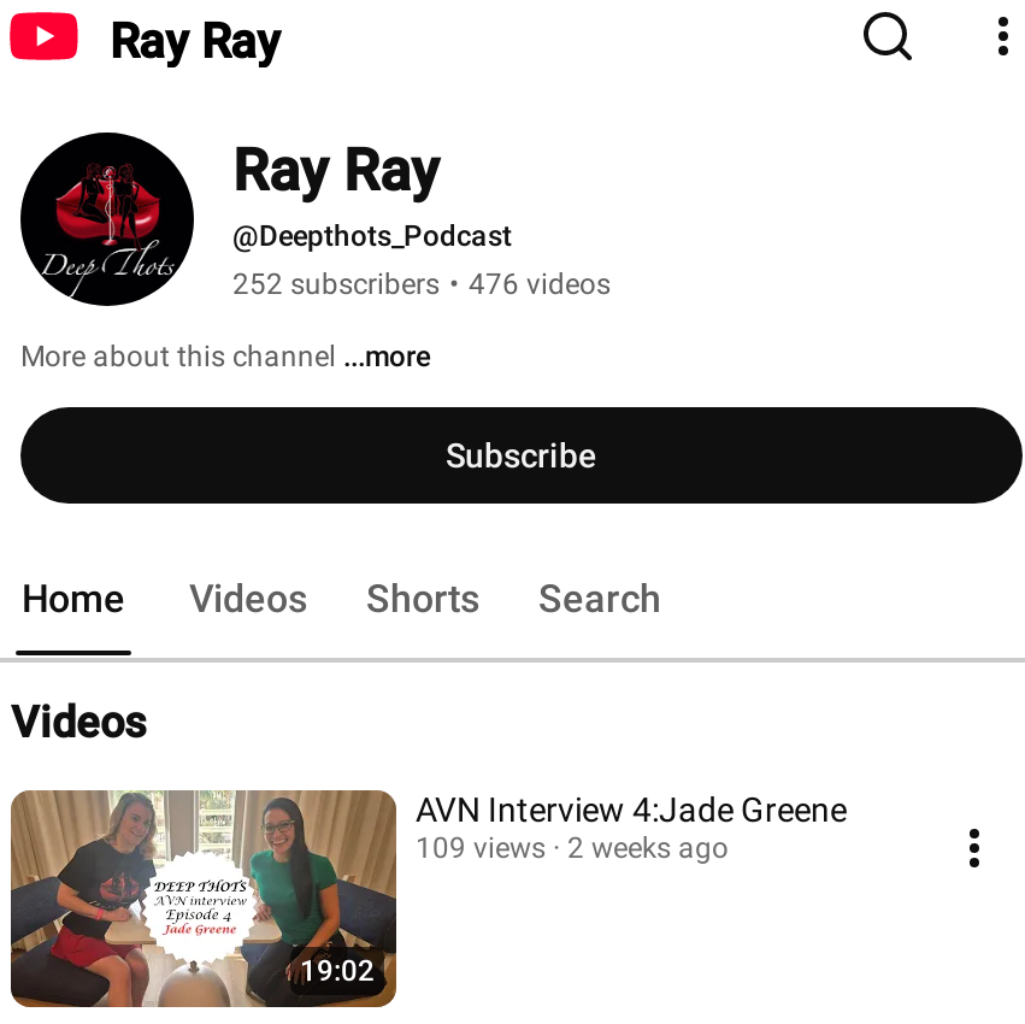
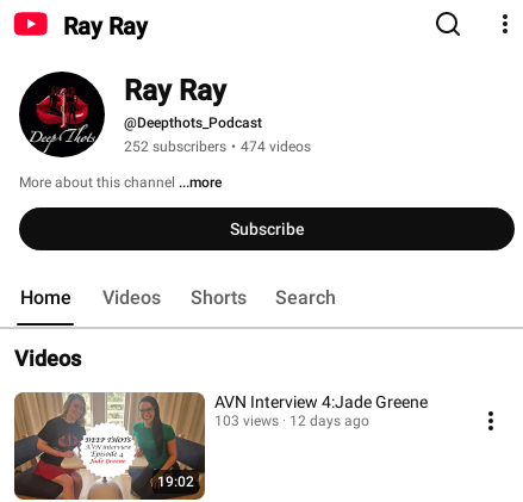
- 252 subscribers • 476 videos
+ 252 subscribers • 474 videos

- 109 views
+ 103 views

- 2 weeks ago
+ 12 days ago
